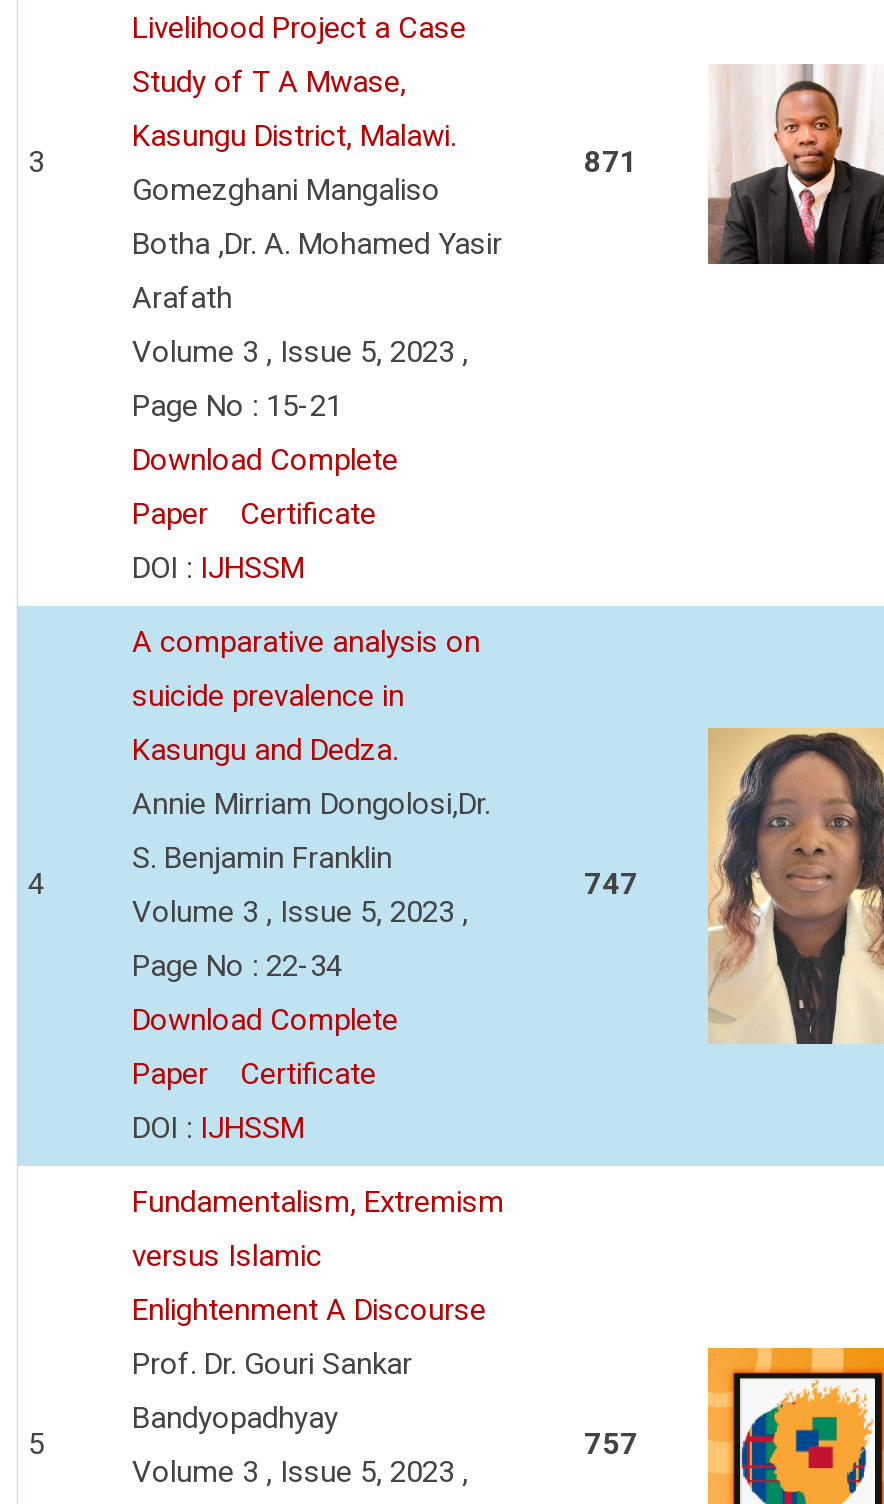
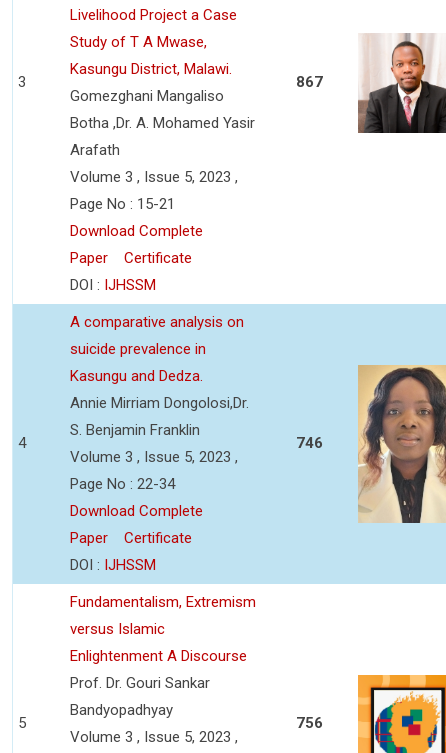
- 871
+ 867

- 747
+ 746

- 757
+ 756
